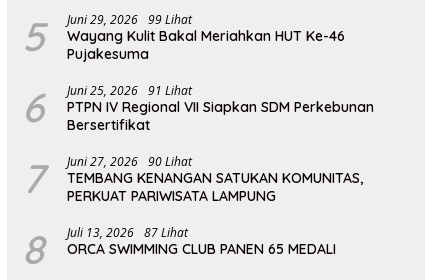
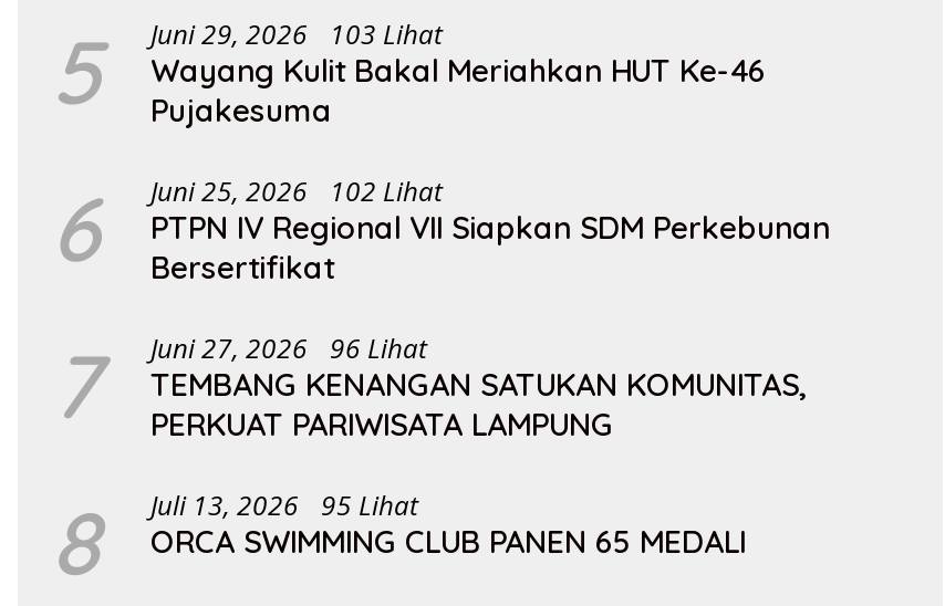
- 5 Juni 29, 2026 99 Lihat Wayang Kulit Bakal Meriahkan HUT Ke-46 Pujakesuma
+ 5 Juni 29, 2026 103 Lihat Wayang Kulit Bakal Meriahkan HUT Ke-46 Pujakesuma

- 6 Juni 25, 2026 91 Lihat PTPN IV Regional VII Siapkan SDM Perkebunan Bersertifikat
+ 6 Juni 25, 2026 102 Lihat PTPN IV Regional VII Siapkan SDM Perkebunan Bersertifikat

- 7 Juni 27, 2026 90 Lihat TEMBANG KENANGAN SATUKAN KOMUNITAS, PERKUAT PARIWISATA LAMPUNG
+ 7 Juni 27, 2026 96 Lihat TEMBANG KENANGAN SATUKAN KOMUNITAS, PERKUAT PARIWISATA LAMPUNG

- 8 Juli 13, 2026 87 Lihat ORCA SWIMMING CLUB PANEN 65 MEDALI
+ 8 Juli 13, 2026 95 Lihat ORCA SWIMMING CLUB PANEN 65 MEDALI
